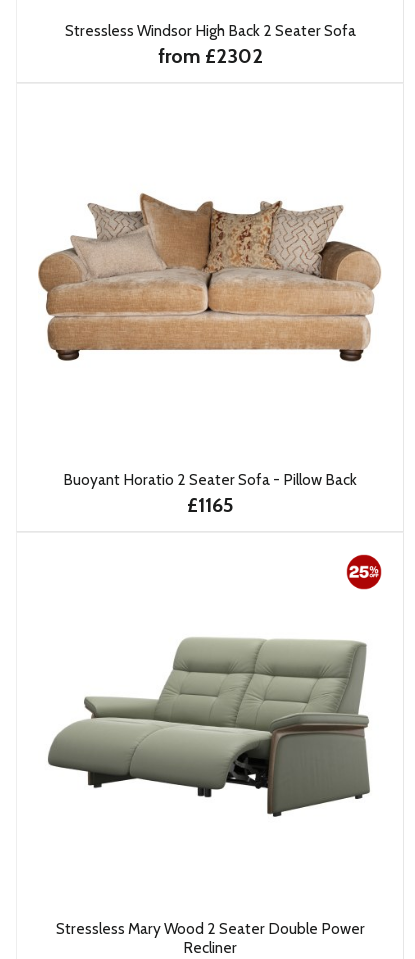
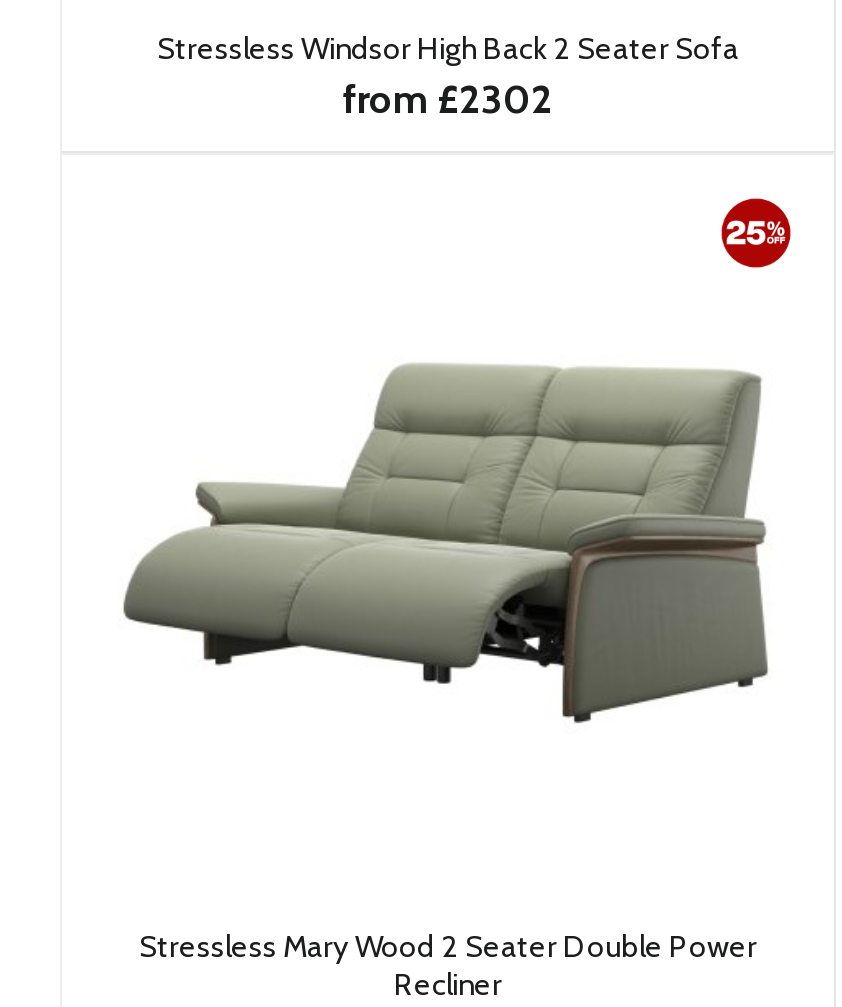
- [image]

- Buoyant Horatio 2 Seater Sofa - Pillow Back
- £1165
